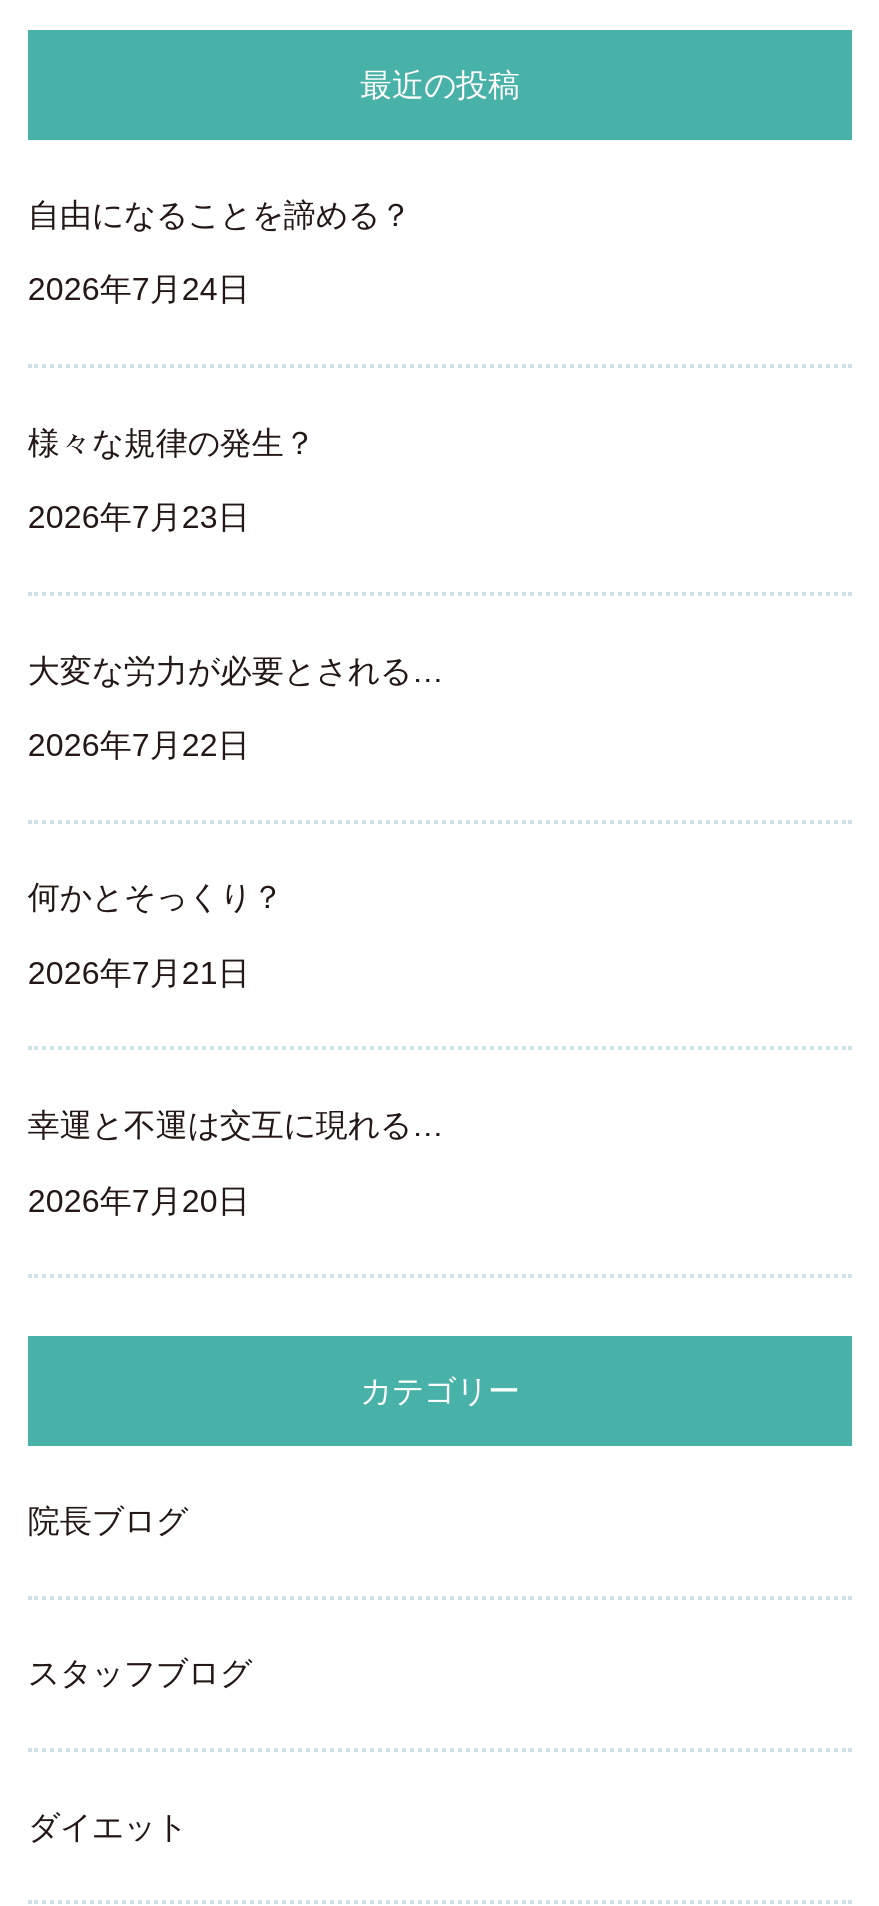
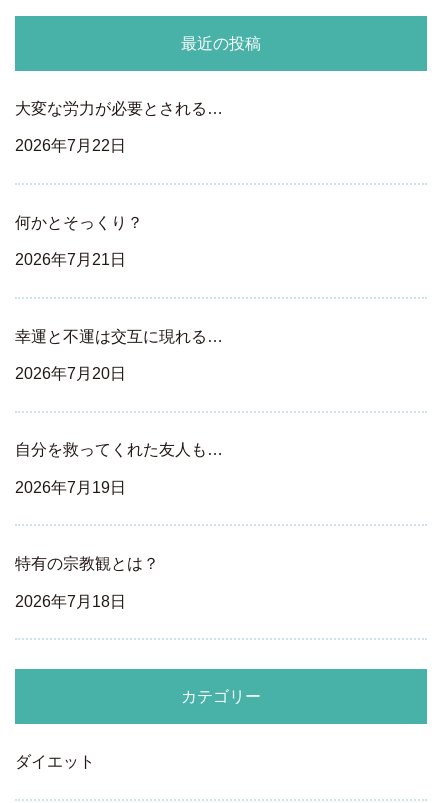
- 自由になることを諦める？
- 2026年7月24日

- 様々な規律の発生？
- 2026年7月23日

moved up: 大変な労力が必要とされる… | 2026年7月22日 | 何かとそっくり？ | 2026年7月21日 | 幸運と不運は交互に現れる… | 2026年7月20日

+ 自分を救ってくれた友人も…
+ 2026年7月19日

+ 特有の宗教観とは？
+ 2026年7月18日

- 院長ブログ

- スタッフブログ
